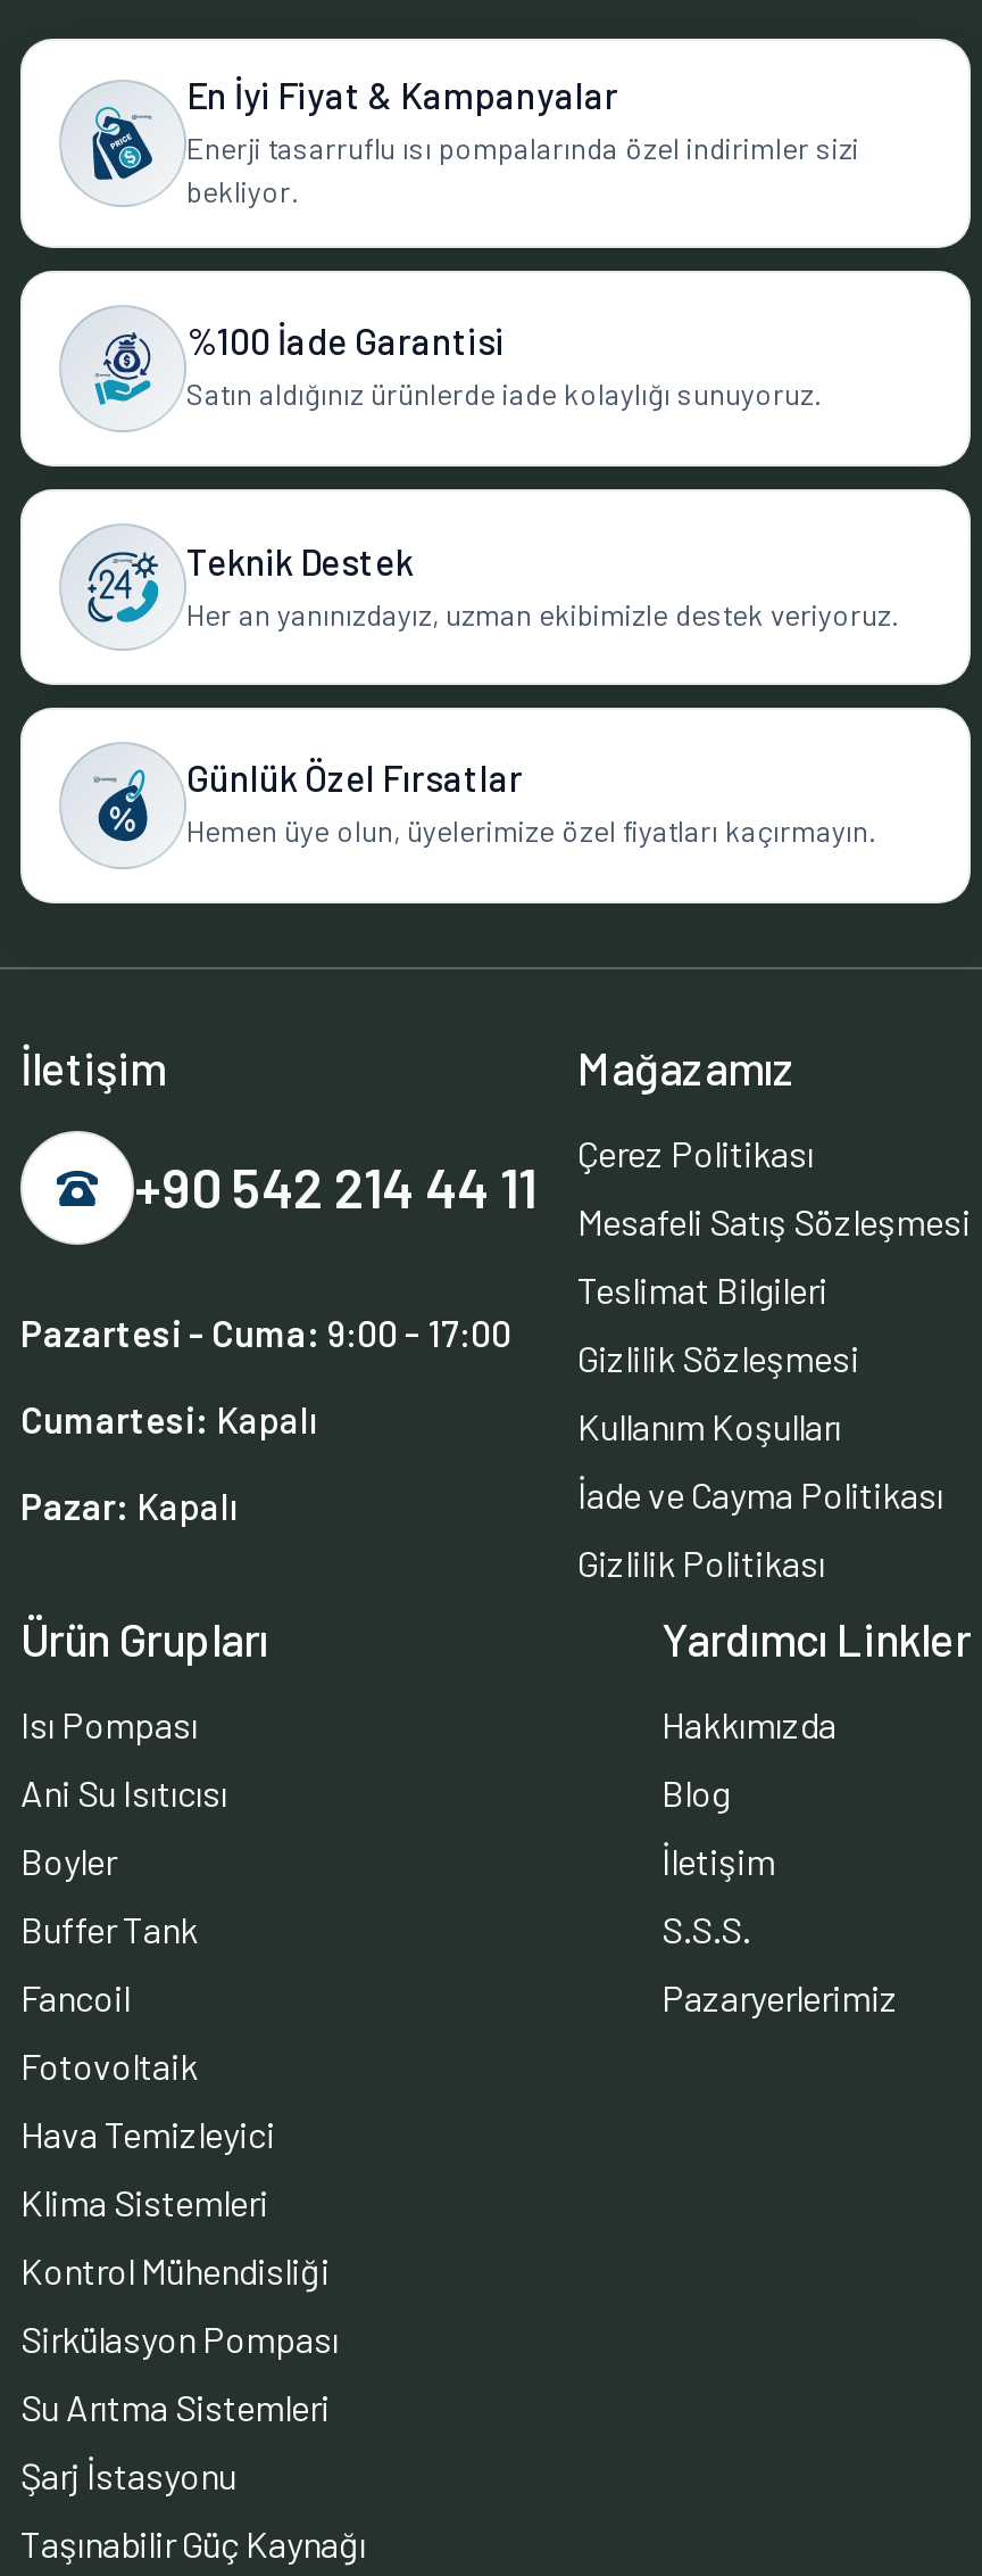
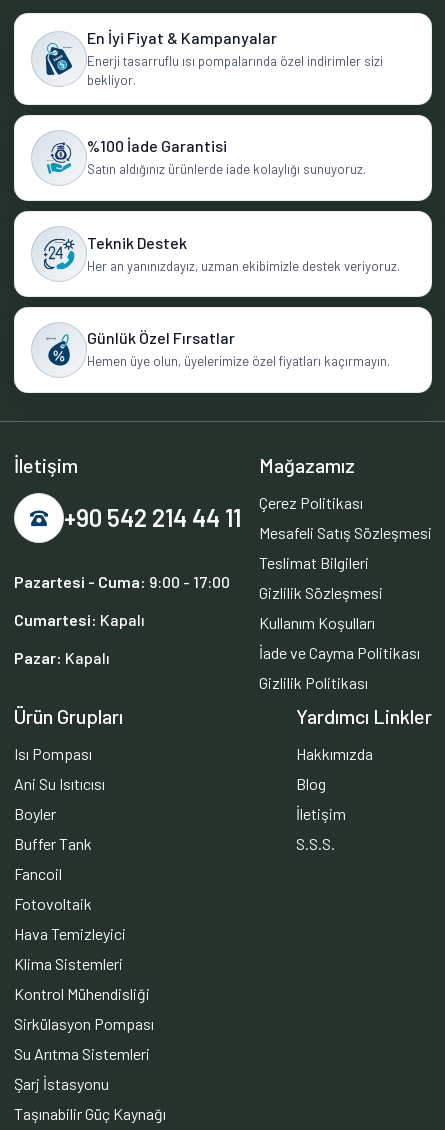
- Pazaryerlerimiz
